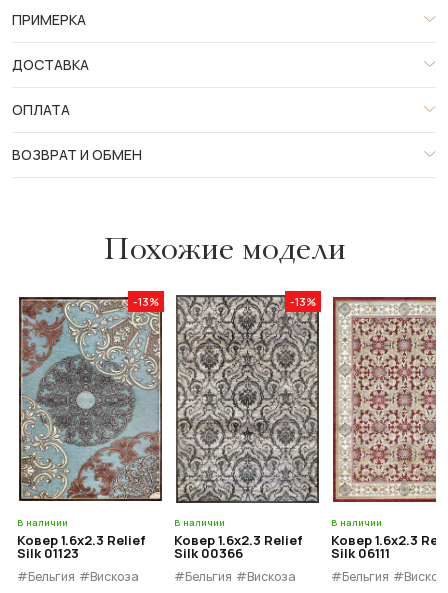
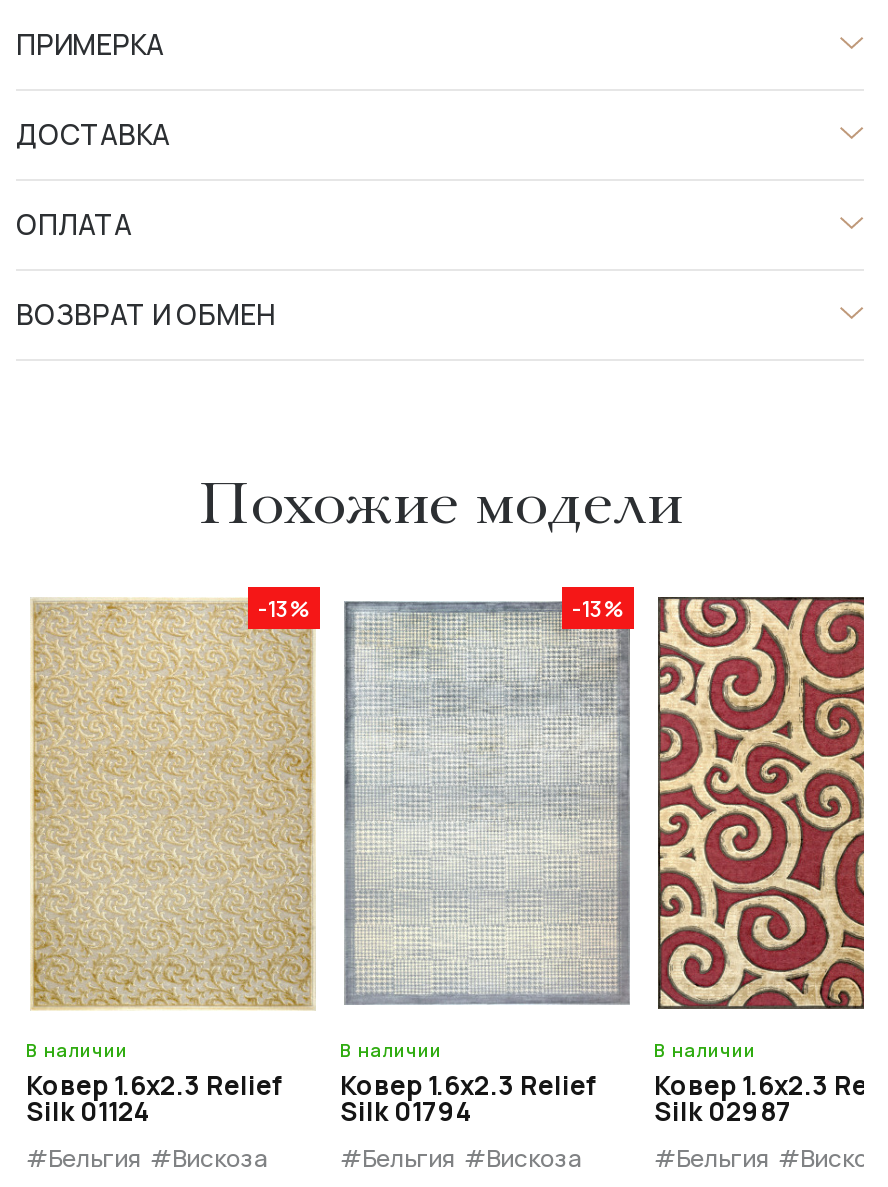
- [image]
+ [image]

- [image]
+ [image]

- [image]
+ [image]

- Silk 01123
+ Silk 01124

- Silk 00366
+ Silk 01794

- Silk 06111
+ Silk 02987
